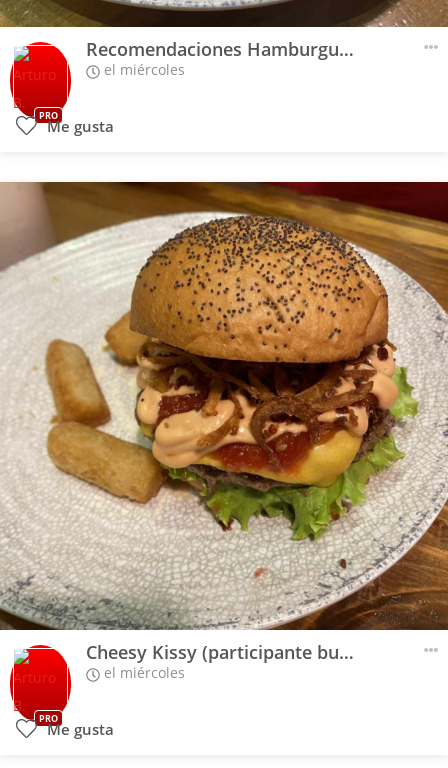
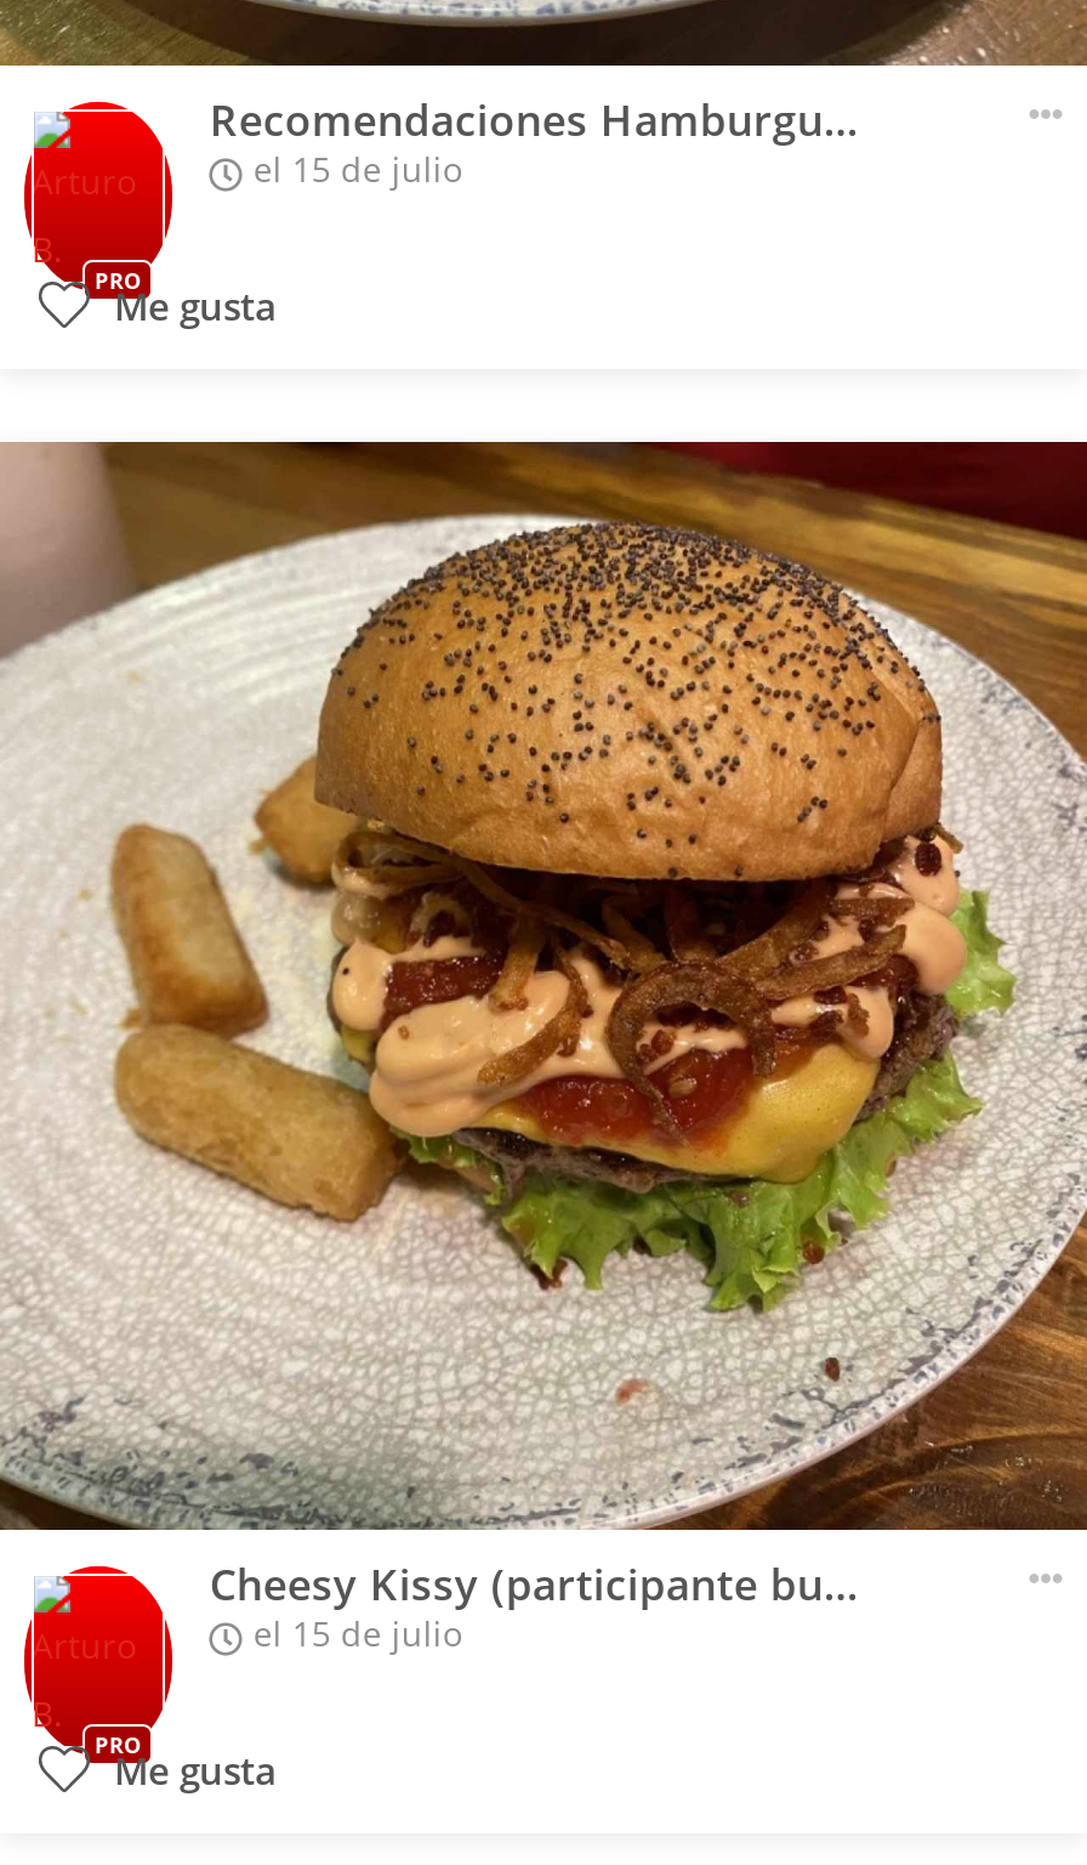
- el miércoles
+ el 15 de julio

- el miércoles
+ el 15 de julio
